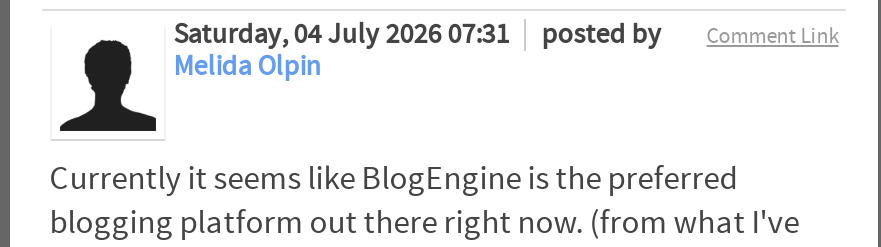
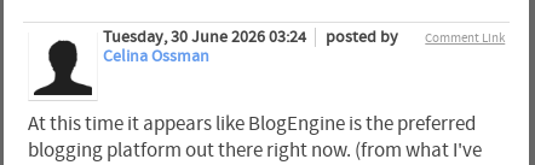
- Saturday, 04 July 2026 07:31
+ Tuesday, 30 June 2026 03:24

- Melida Olpin
+ Celina Ossman

- Currently it seems like BlogEngine is the preferred
+ At this time it appears like BlogEngine is the preferred
